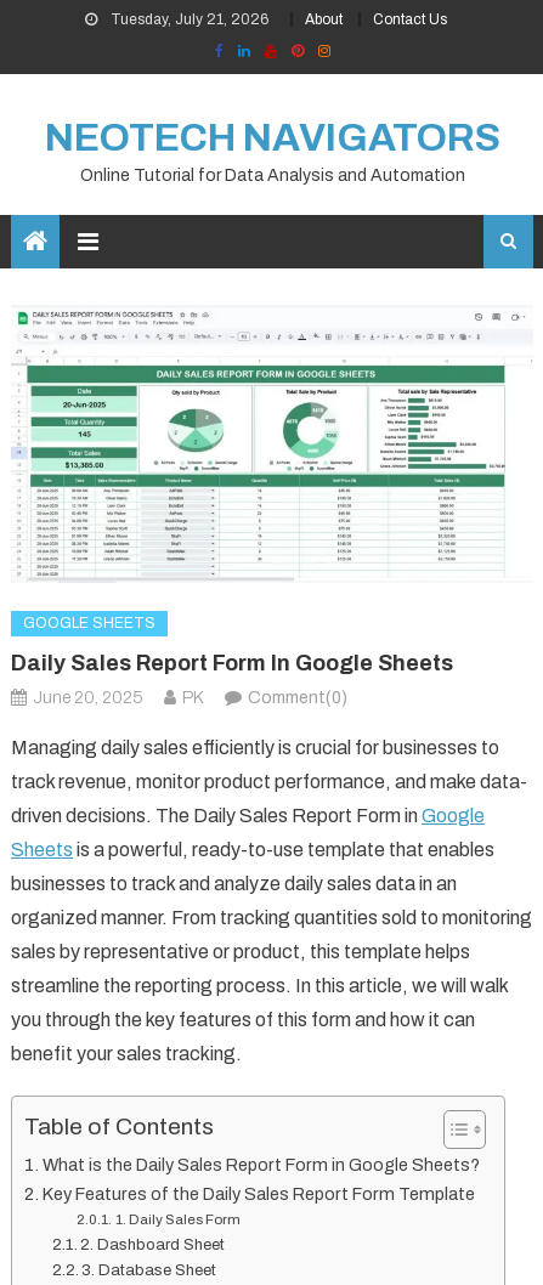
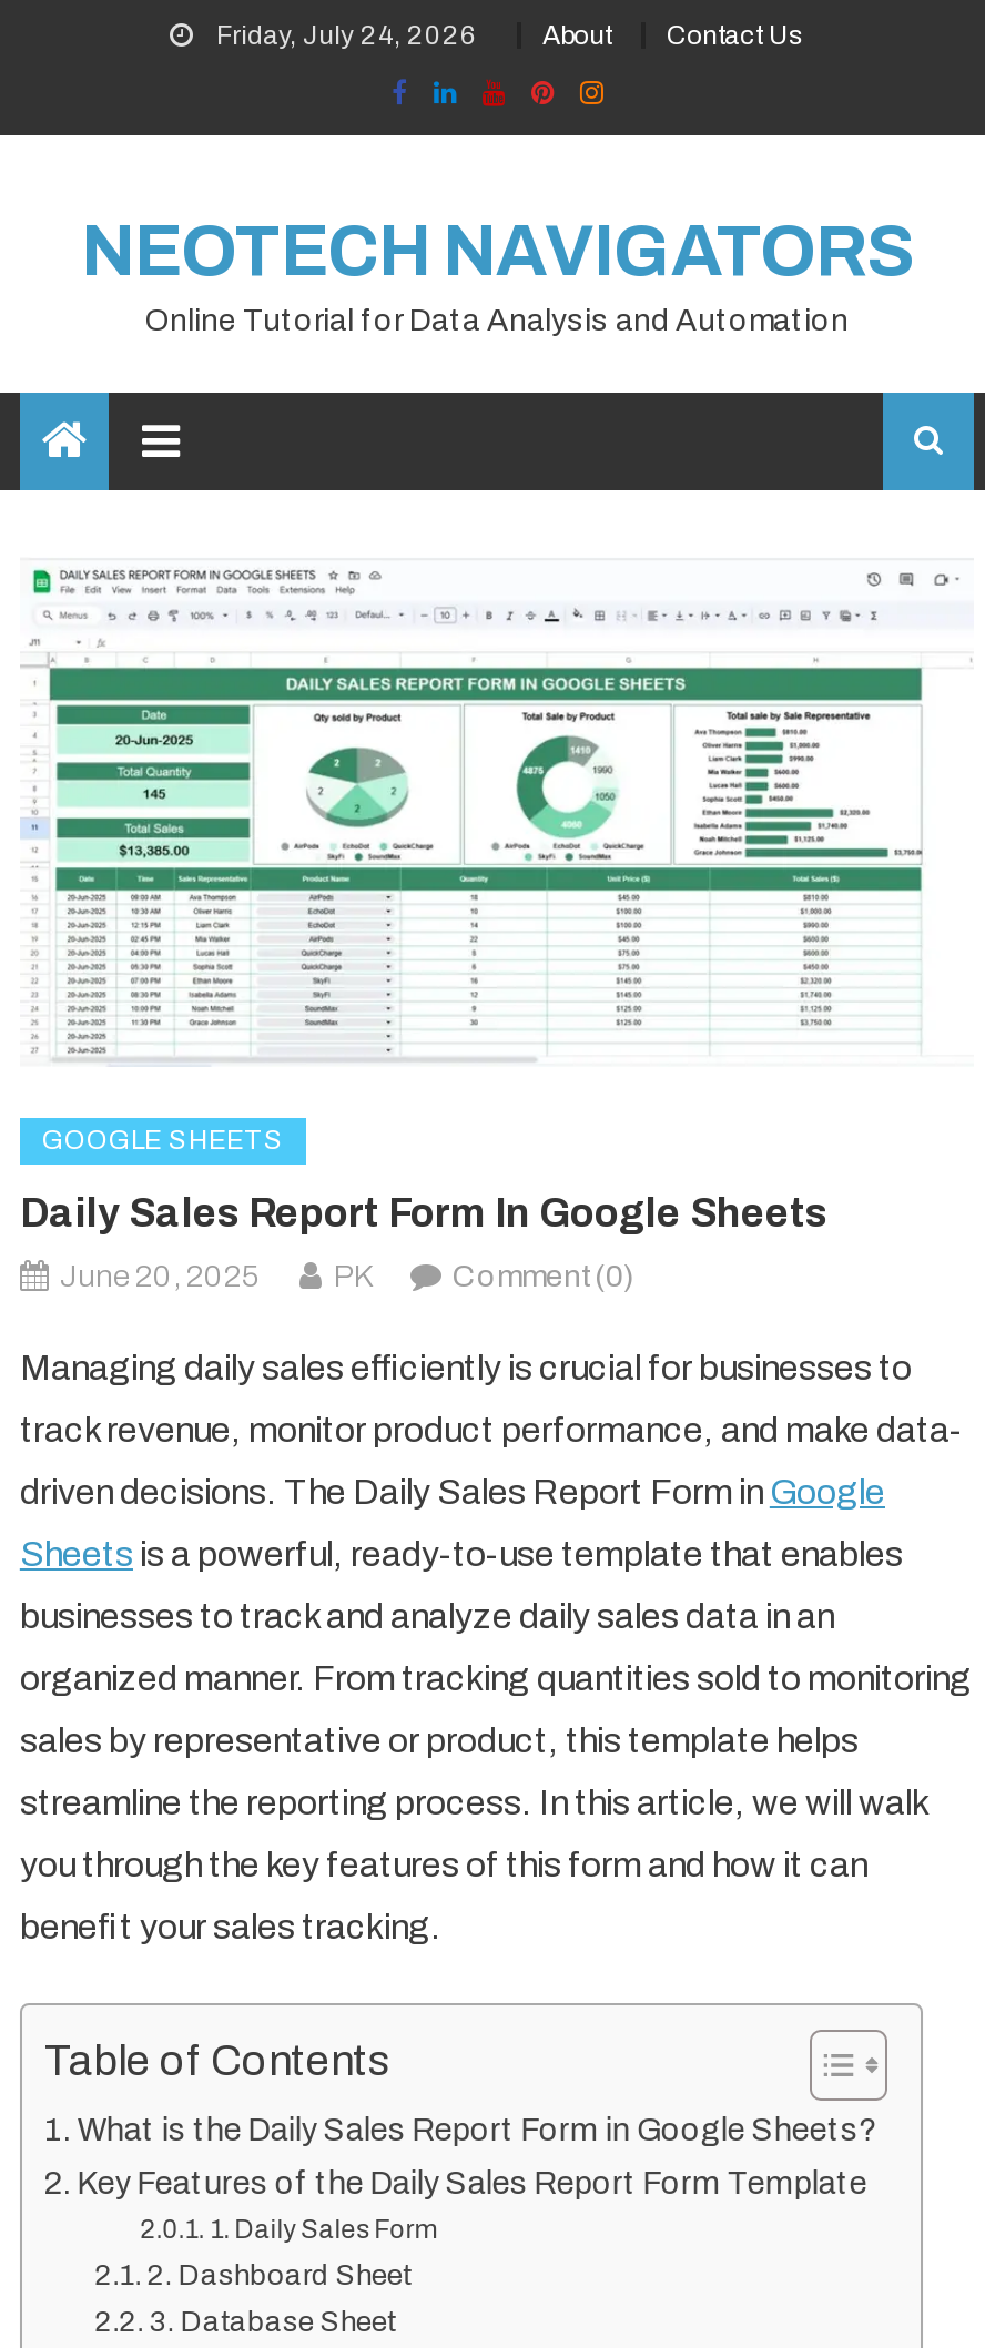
- Tuesday, July 21, 2026
+ Friday, July 24, 2026
